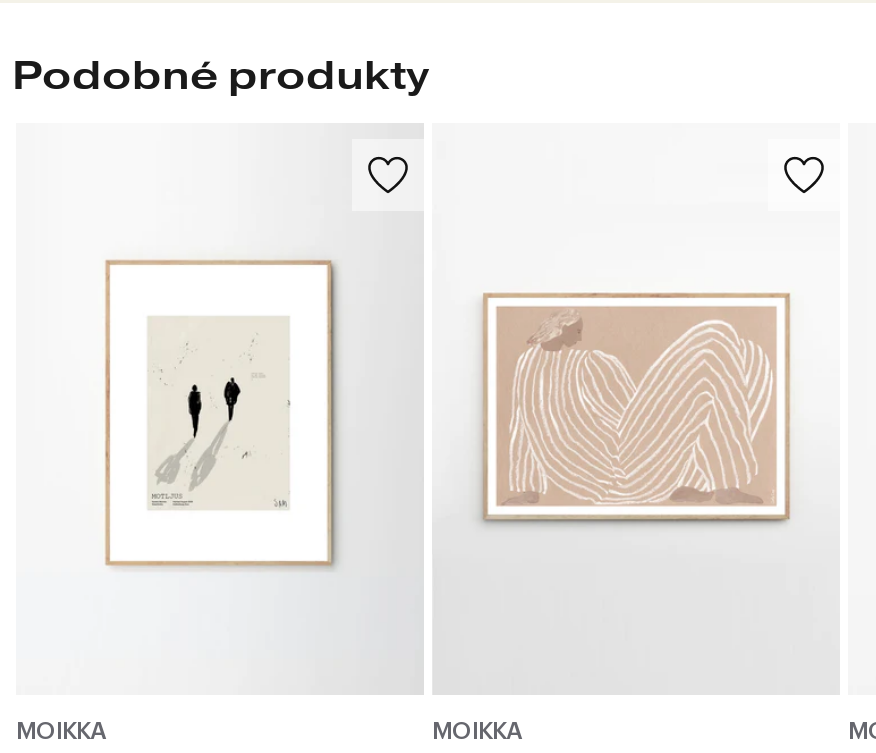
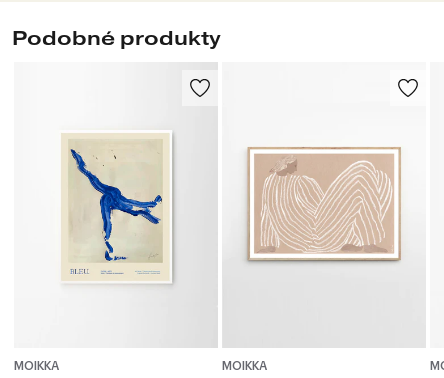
- [image]
+ [image]
